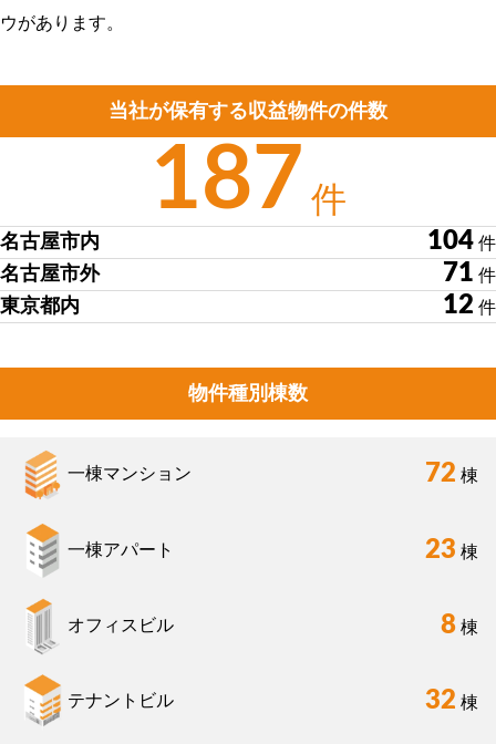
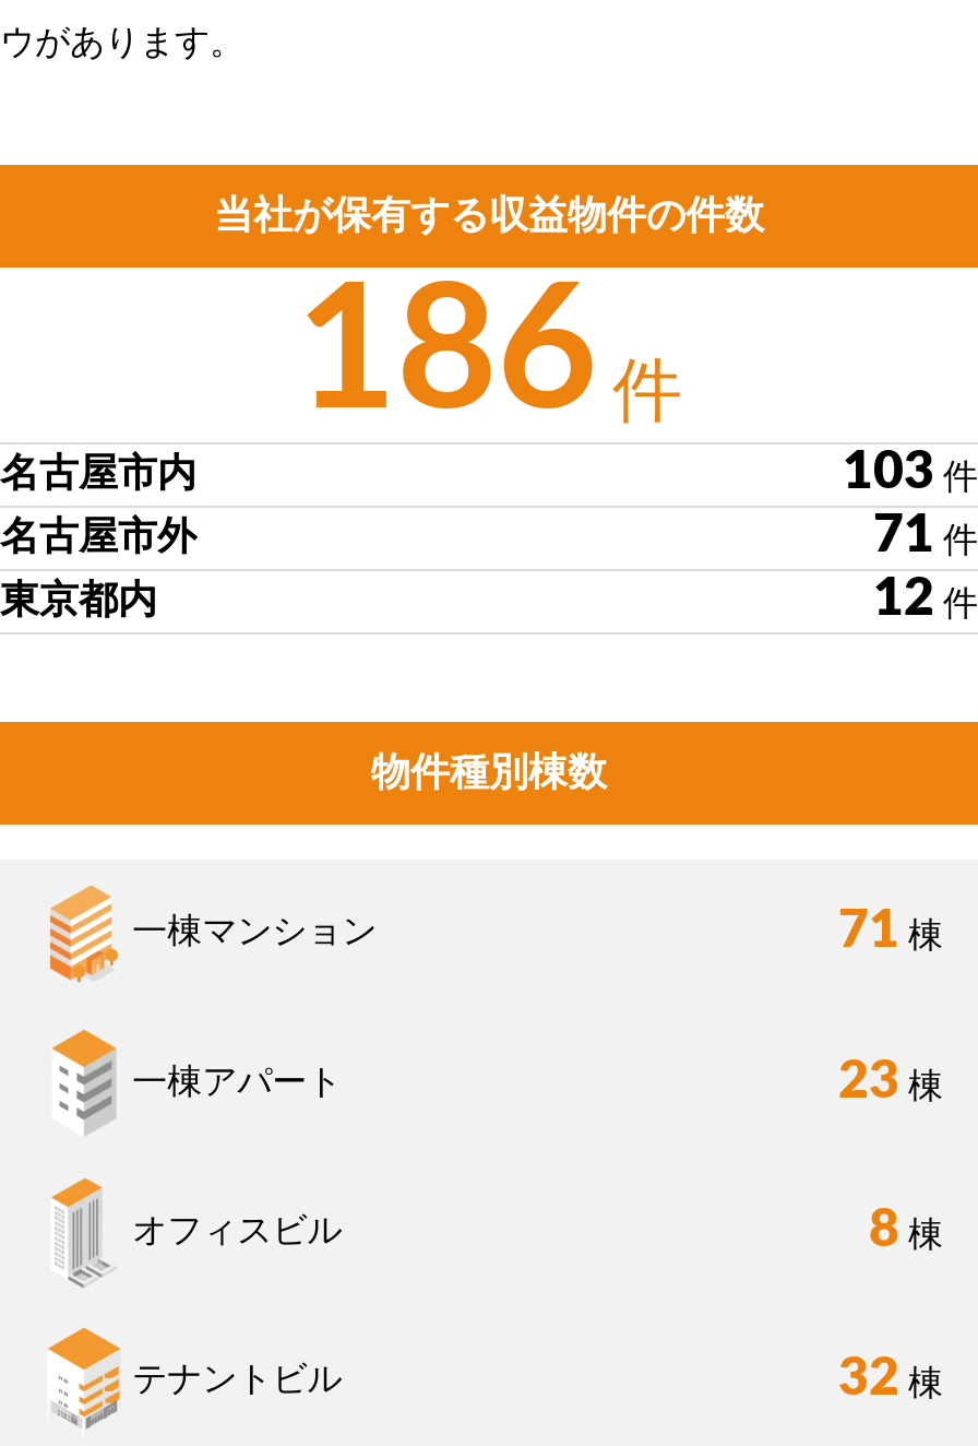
- 187 件
+ 186 件

- 104 件
+ 103 件

- 72 棟
+ 71 棟
